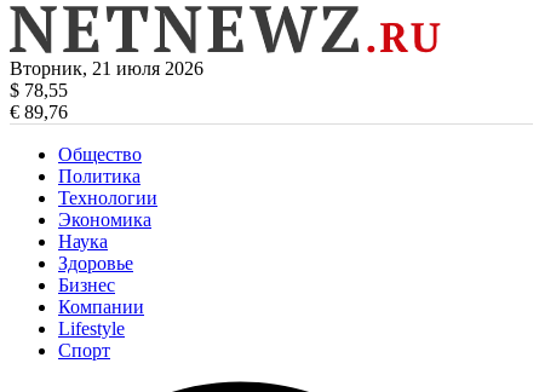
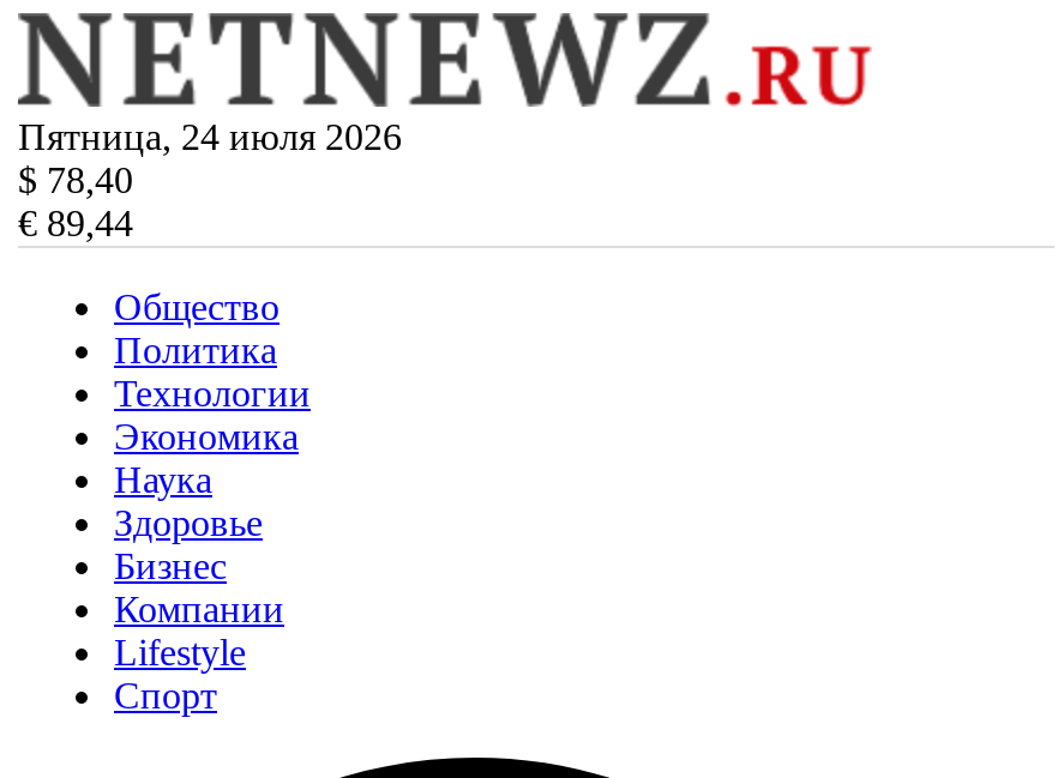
- Вторник, 21 июля 2026
+ Пятница, 24 июля 2026

- $ 78,55
+ $ 78,40

- € 89,76
+ € 89,44
